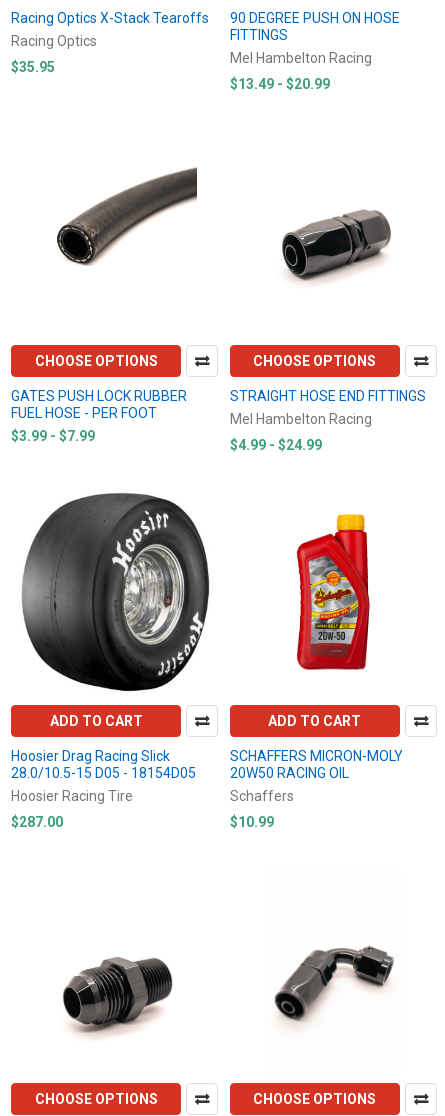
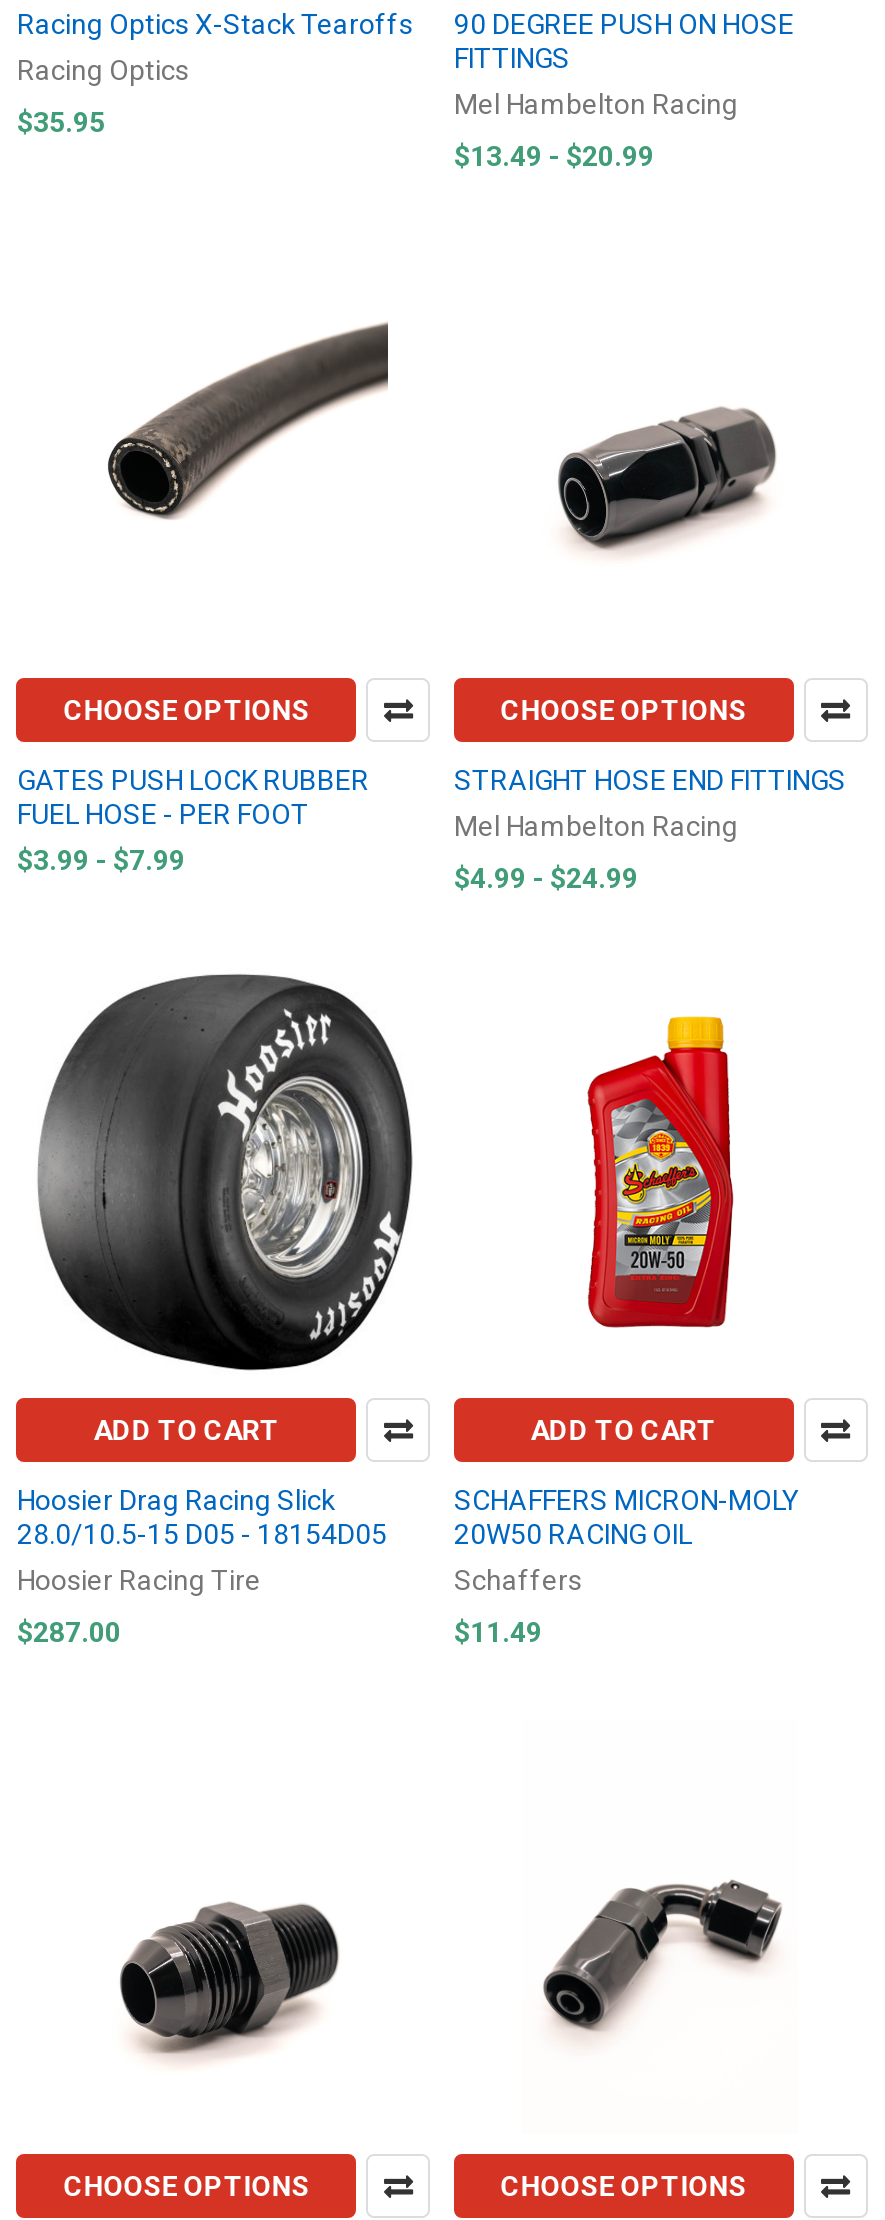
- $10.99
+ $11.49
